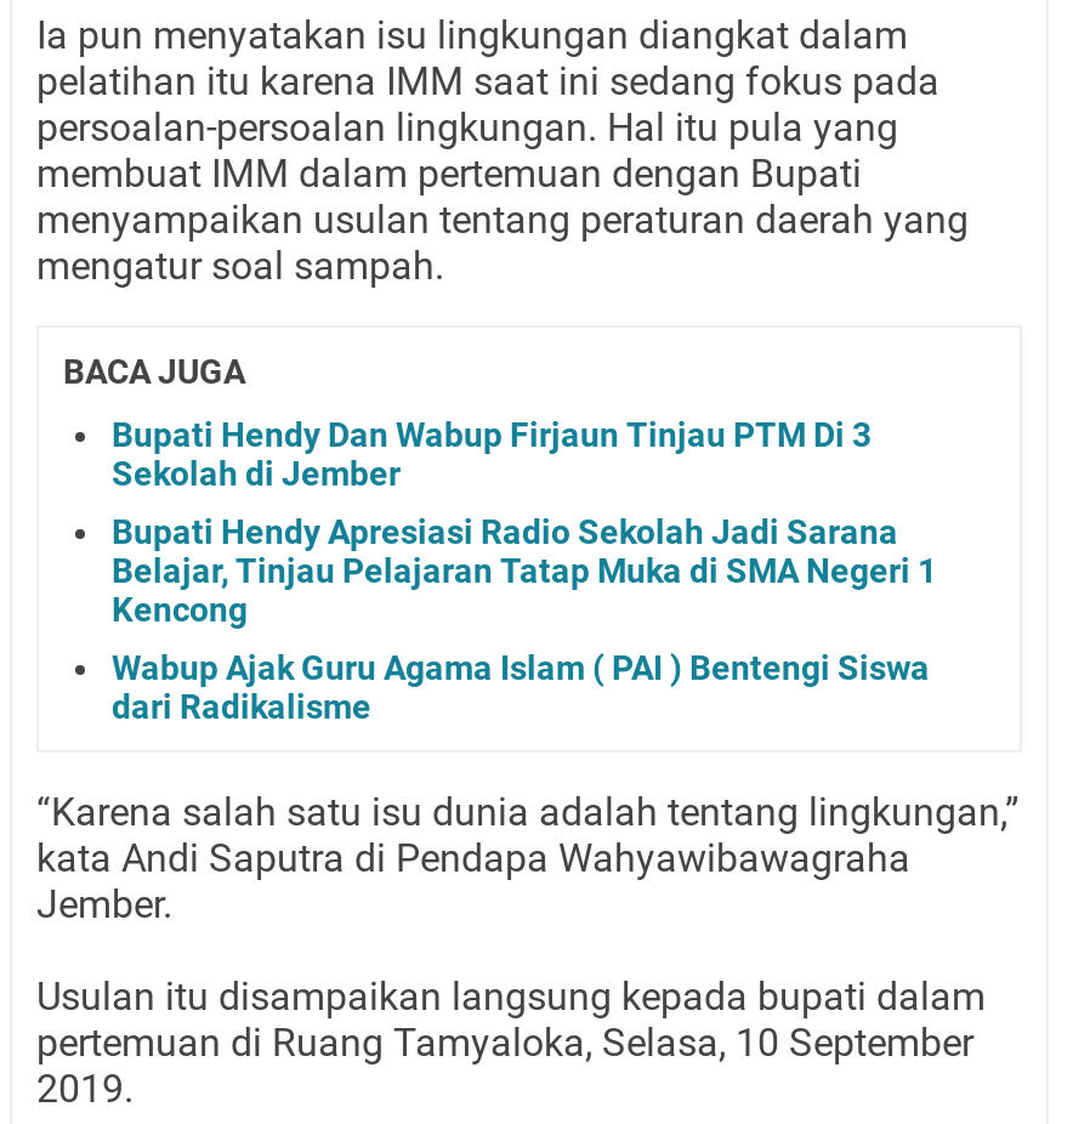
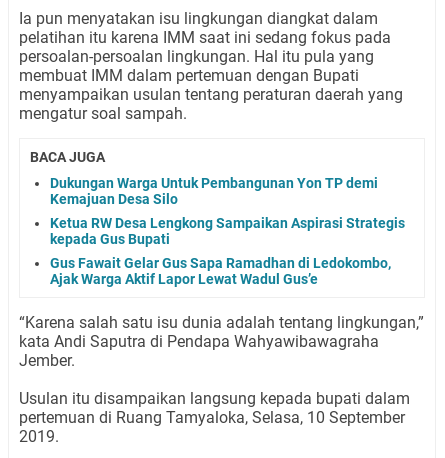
- Bupati Hendy Dan Wabup Firjaun Tinjau PTM Di 3
- Sekolah di Jember
+ Dukungan Warga Untuk Pembangunan Yon TP demi
+ Kemajuan Desa Silo

- Bupati Hendy Apresiasi Radio Sekolah Jadi Sarana
- Belajar, Tinjau Pelajaran Tatap Muka di SMA Negeri 1
- Kencong
+ Ketua RW Desa Lengkong Sampaikan Aspirasi Strategis
+ kepada Gus Bupati

- Wabup Ajak Guru Agama Islam ( PAI ) Bentengi Siswa
- dari Radikalisme
+ Gus Fawait Gelar Gus Sapa Ramadhan di Ledokombo,
+ Ajak Warga Aktif Lapor Lewat Wadul Gus’e
